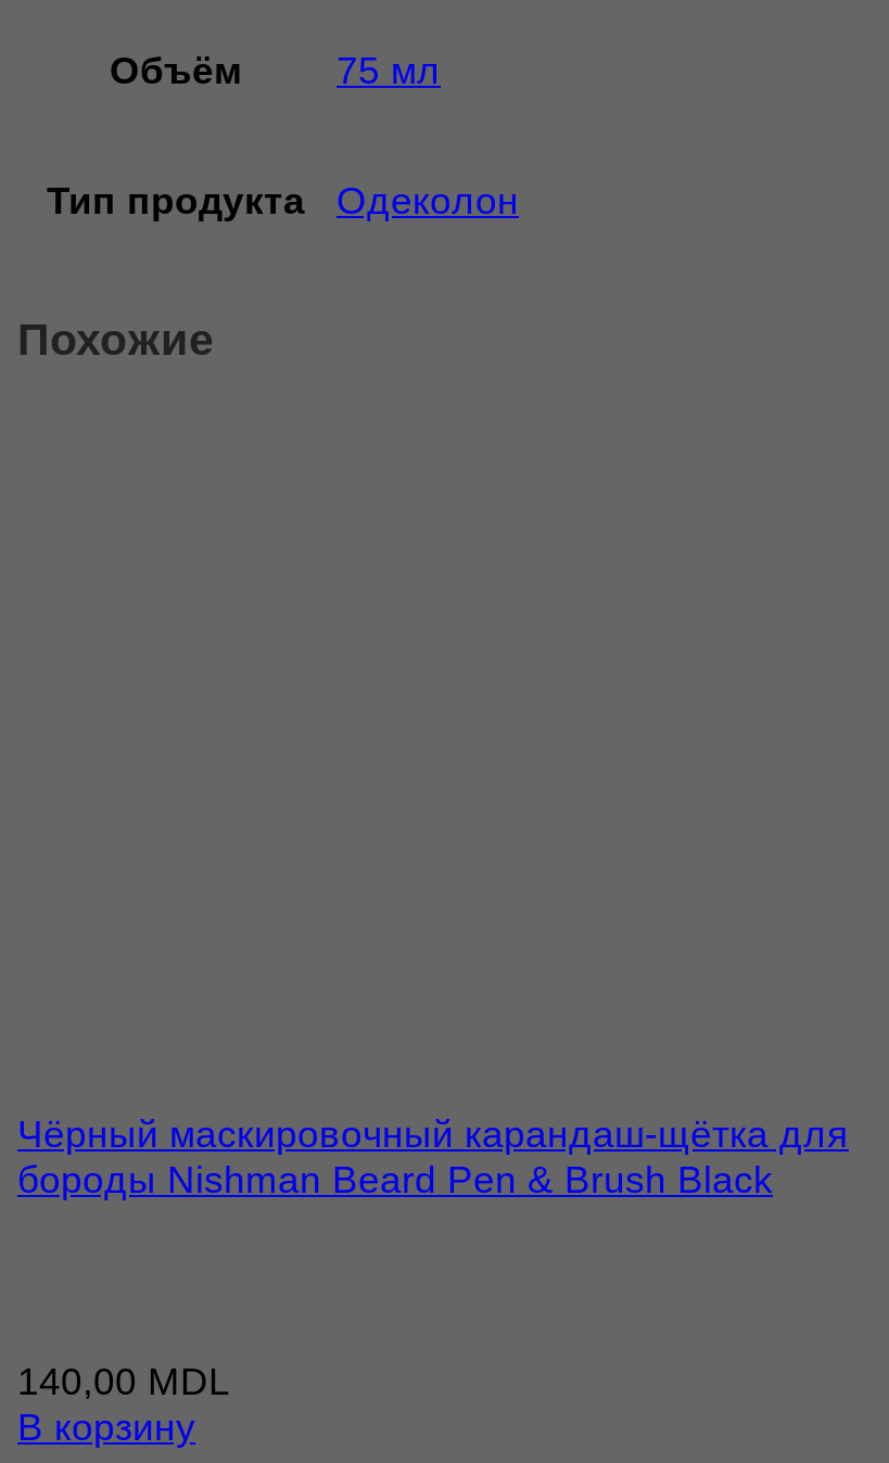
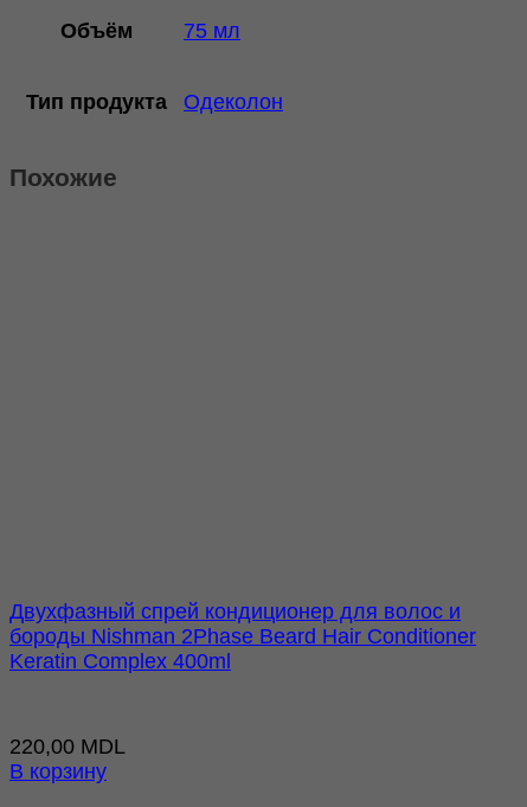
- Чёрный маскировочный карандаш-щётка для
- бороды Nishman Beard Pen & Brush Black
+ Двухфазный спрей кондиционер для волос и
+ бороды Nishman 2Phase Beard Hair Conditioner
+ Keratin Complex 400ml

- 140,00 MDL
+ 220,00 MDL
